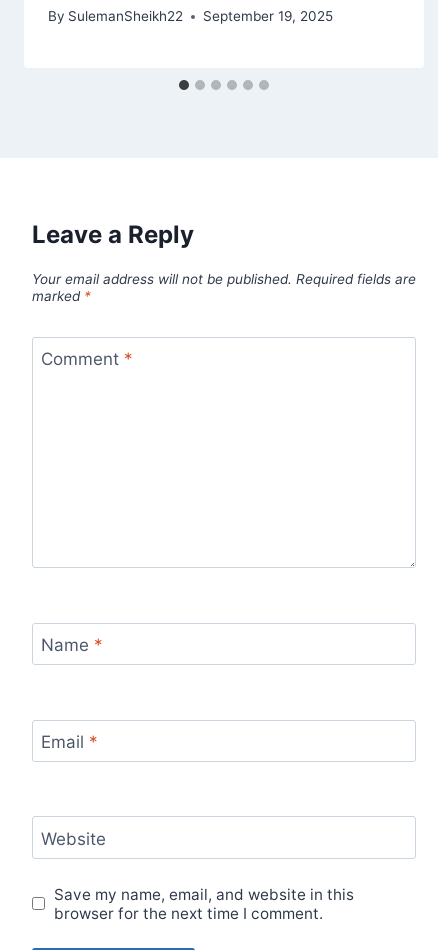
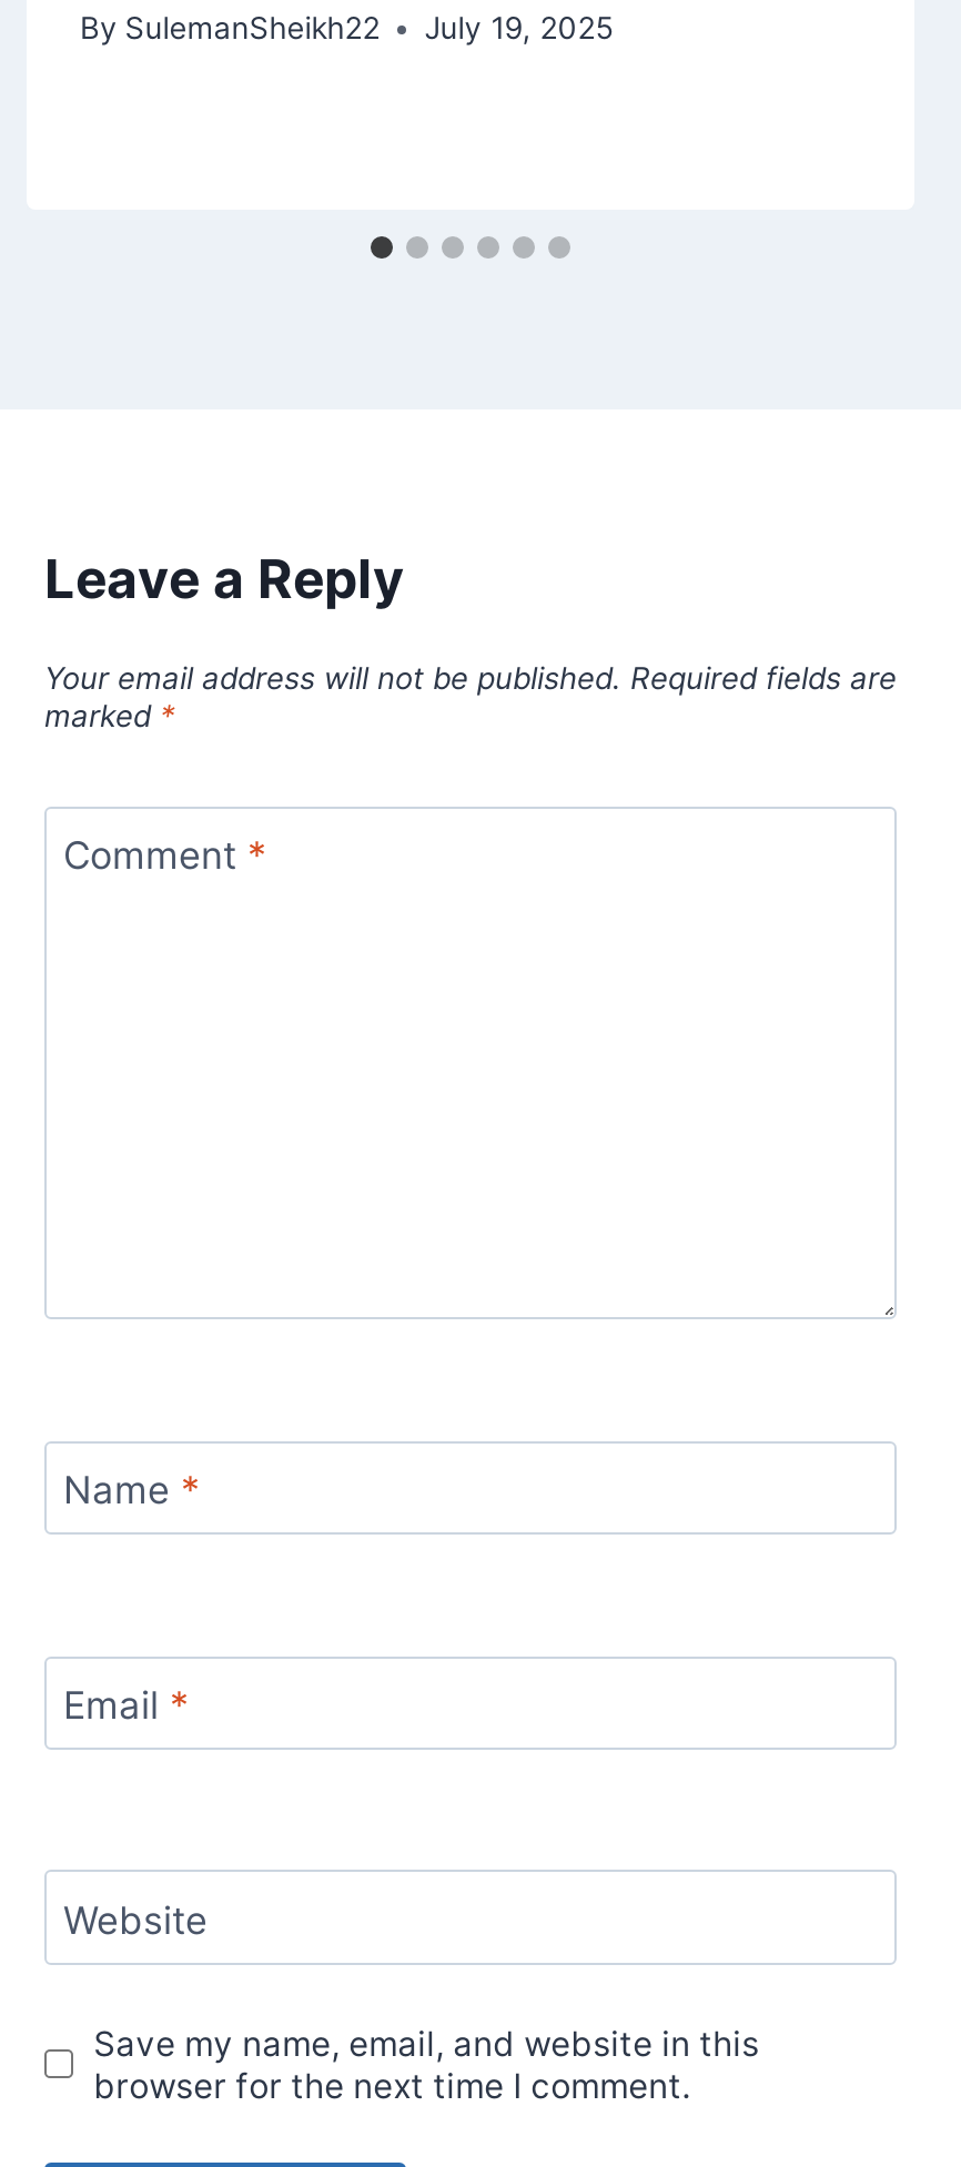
- By SulemanSheikh22 September 19, 2025
+ By SulemanSheikh22 July 19, 2025
